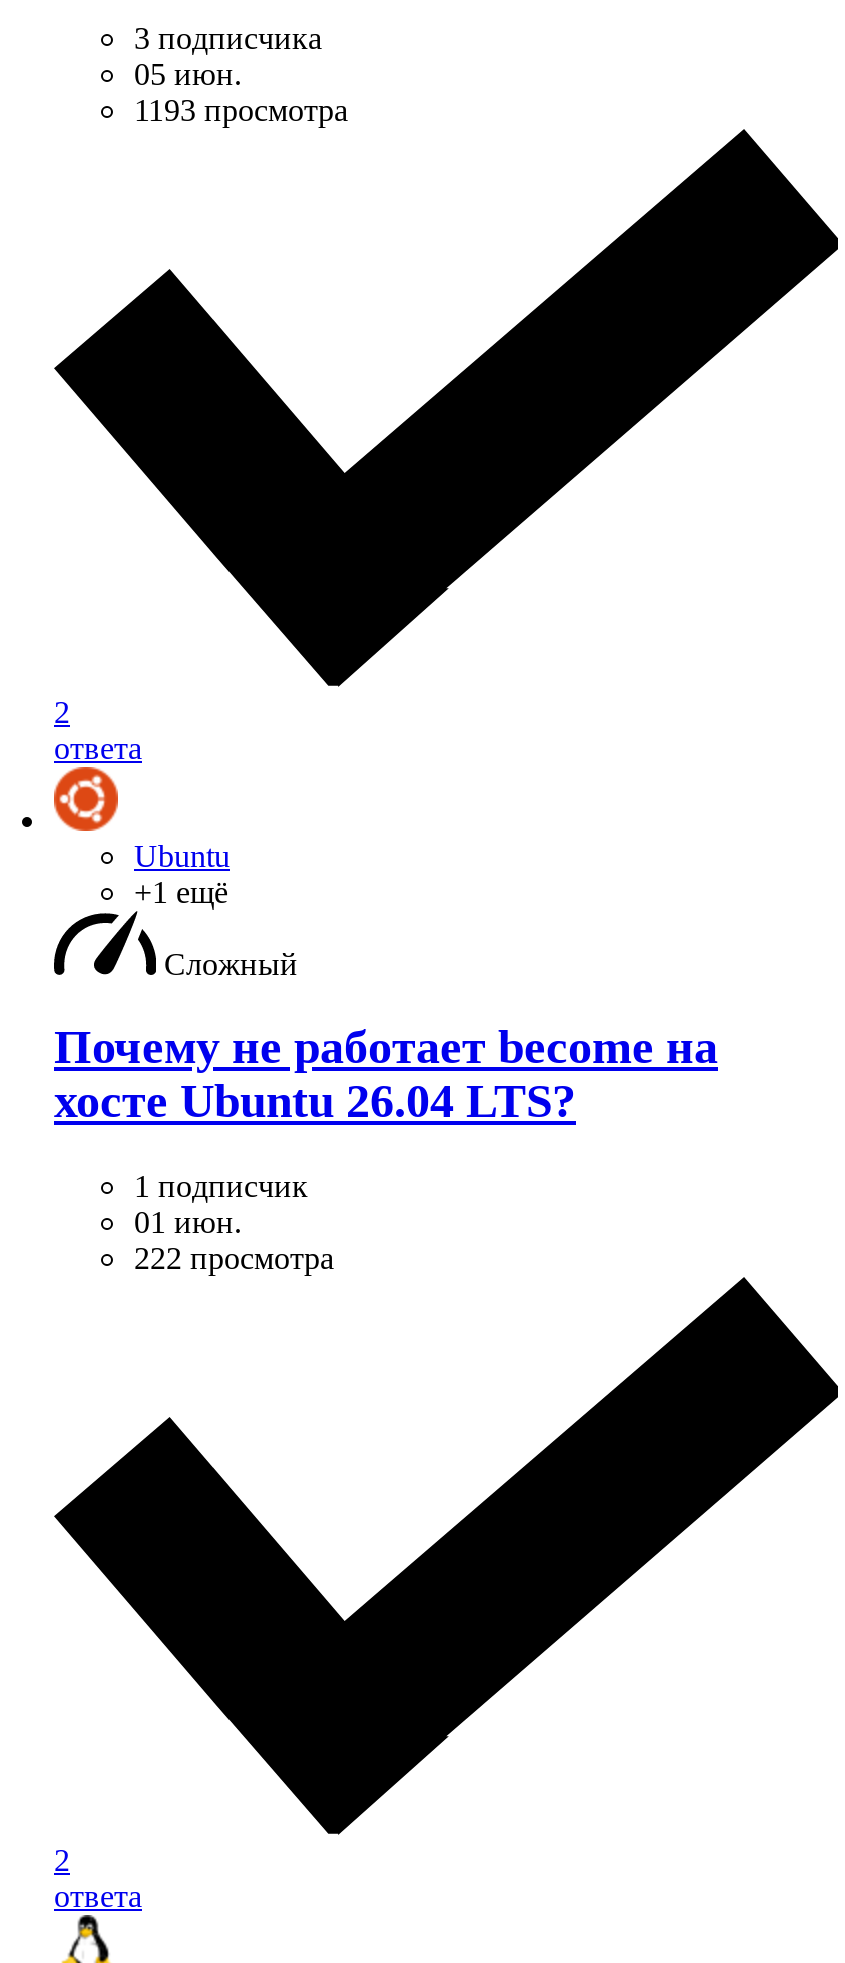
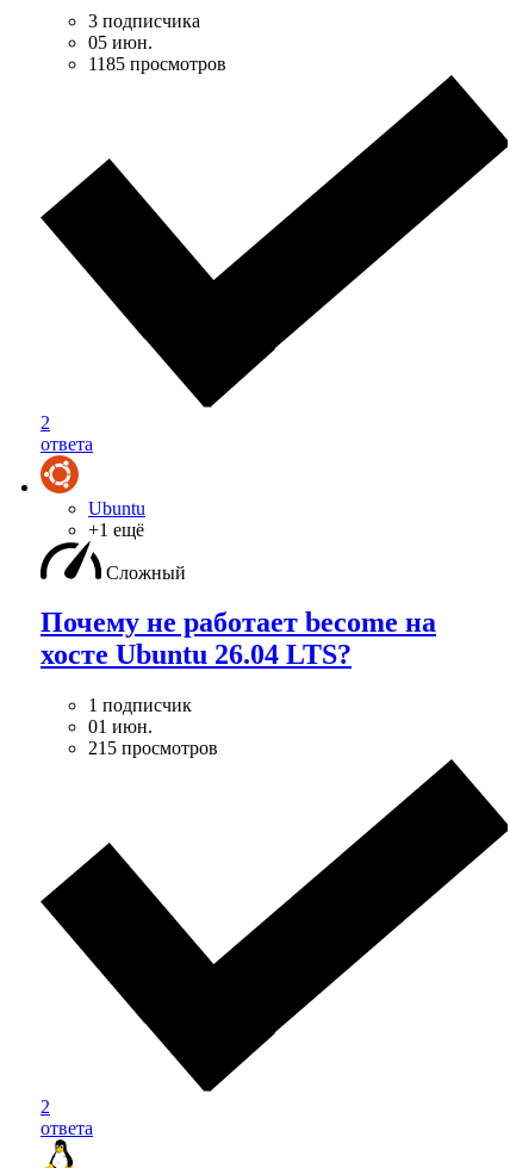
- 1193 просмотра
+ 1185 просмотров

- 222 просмотра
+ 215 просмотров
